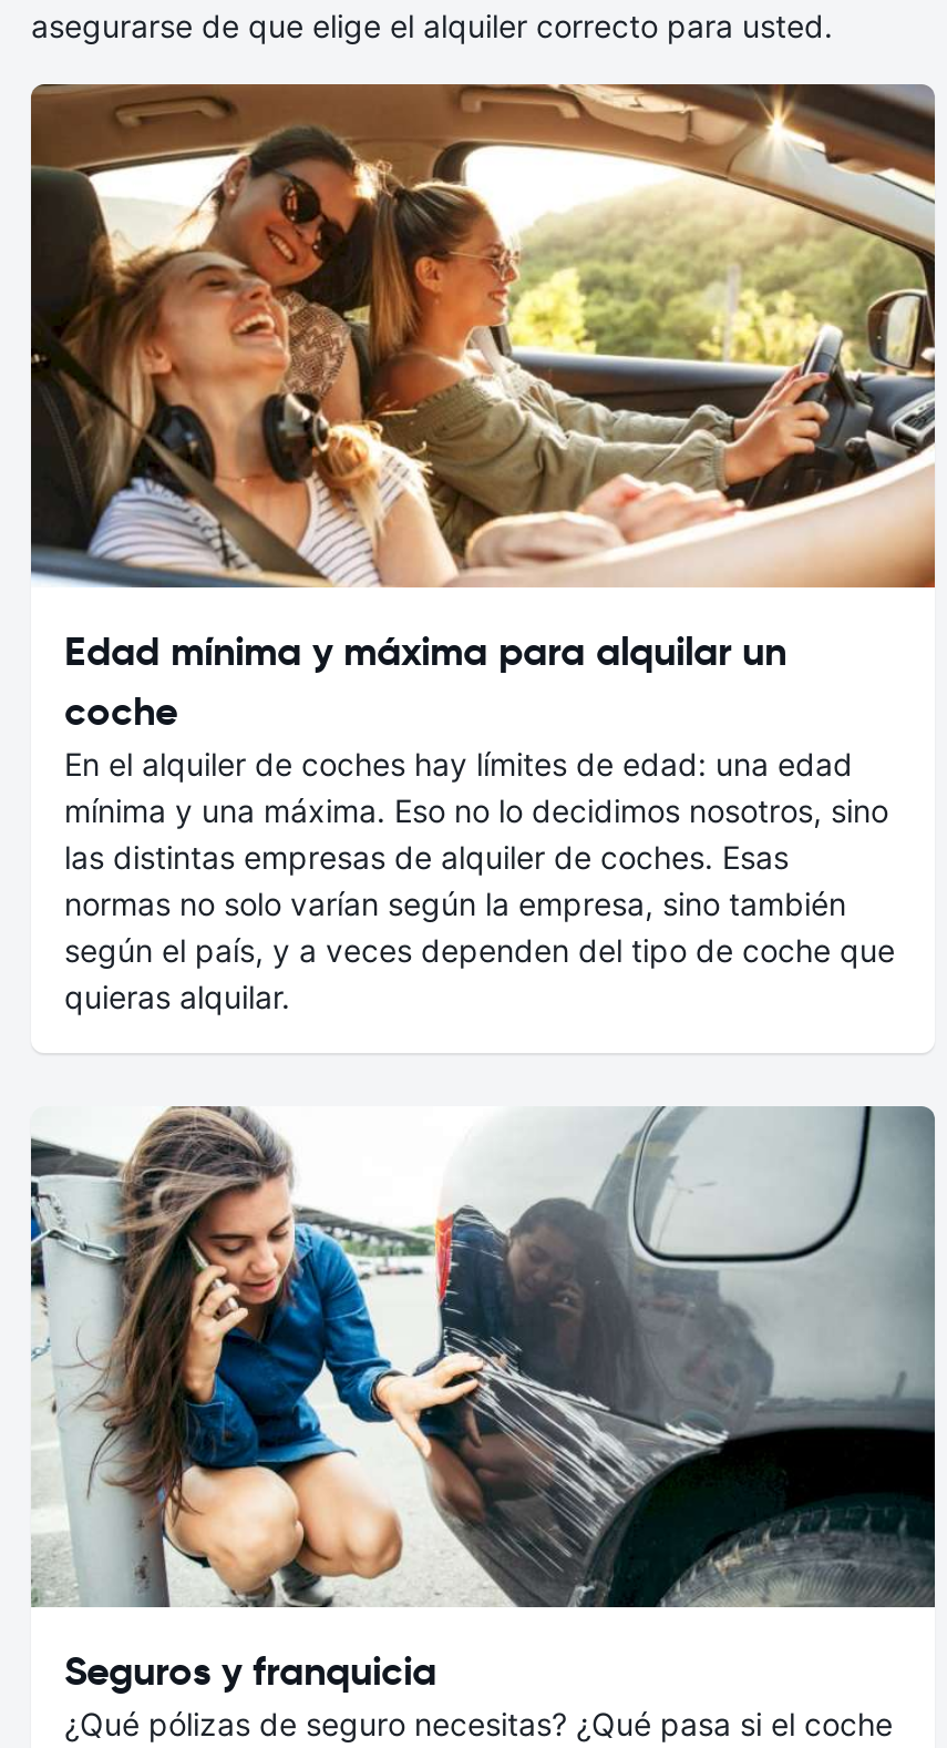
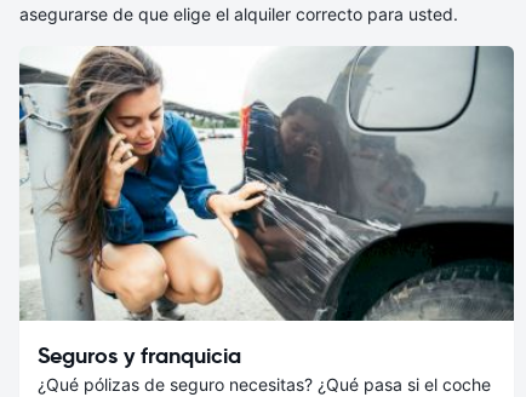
- [image]
- Edad mínima y máxima para alquilar un
- coche
- En el alquiler de coches hay límites de edad: una edad
- mínima y una máxima. Eso no lo decidimos nosotros, sino
- las distintas empresas de alquiler de coches. Esas
- normas no solo varían según la empresa, sino también
- según el país, y a veces dependen del tipo de coche que
- quieras alquilar.
